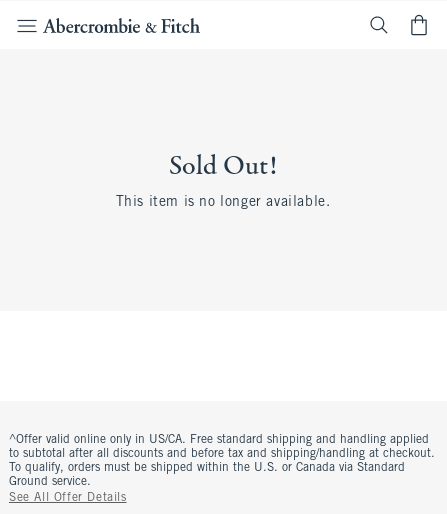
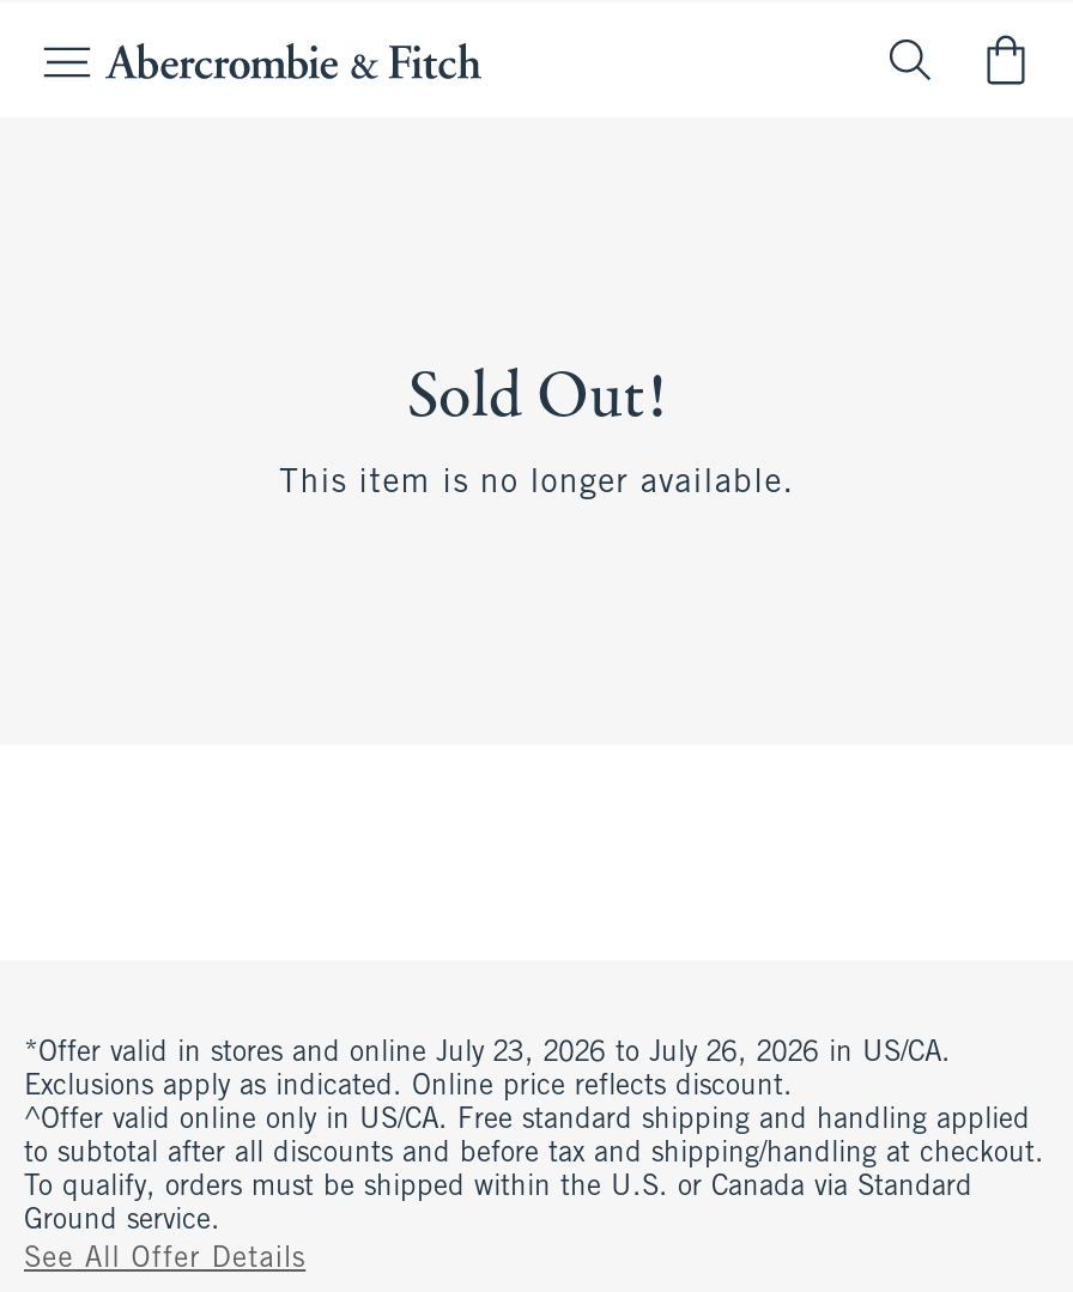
+ *Offer valid in stores and online July 23, 2026 to July 26, 2026 in US/CA.
+ Exclusions apply as indicated. Online price reflects discount.
